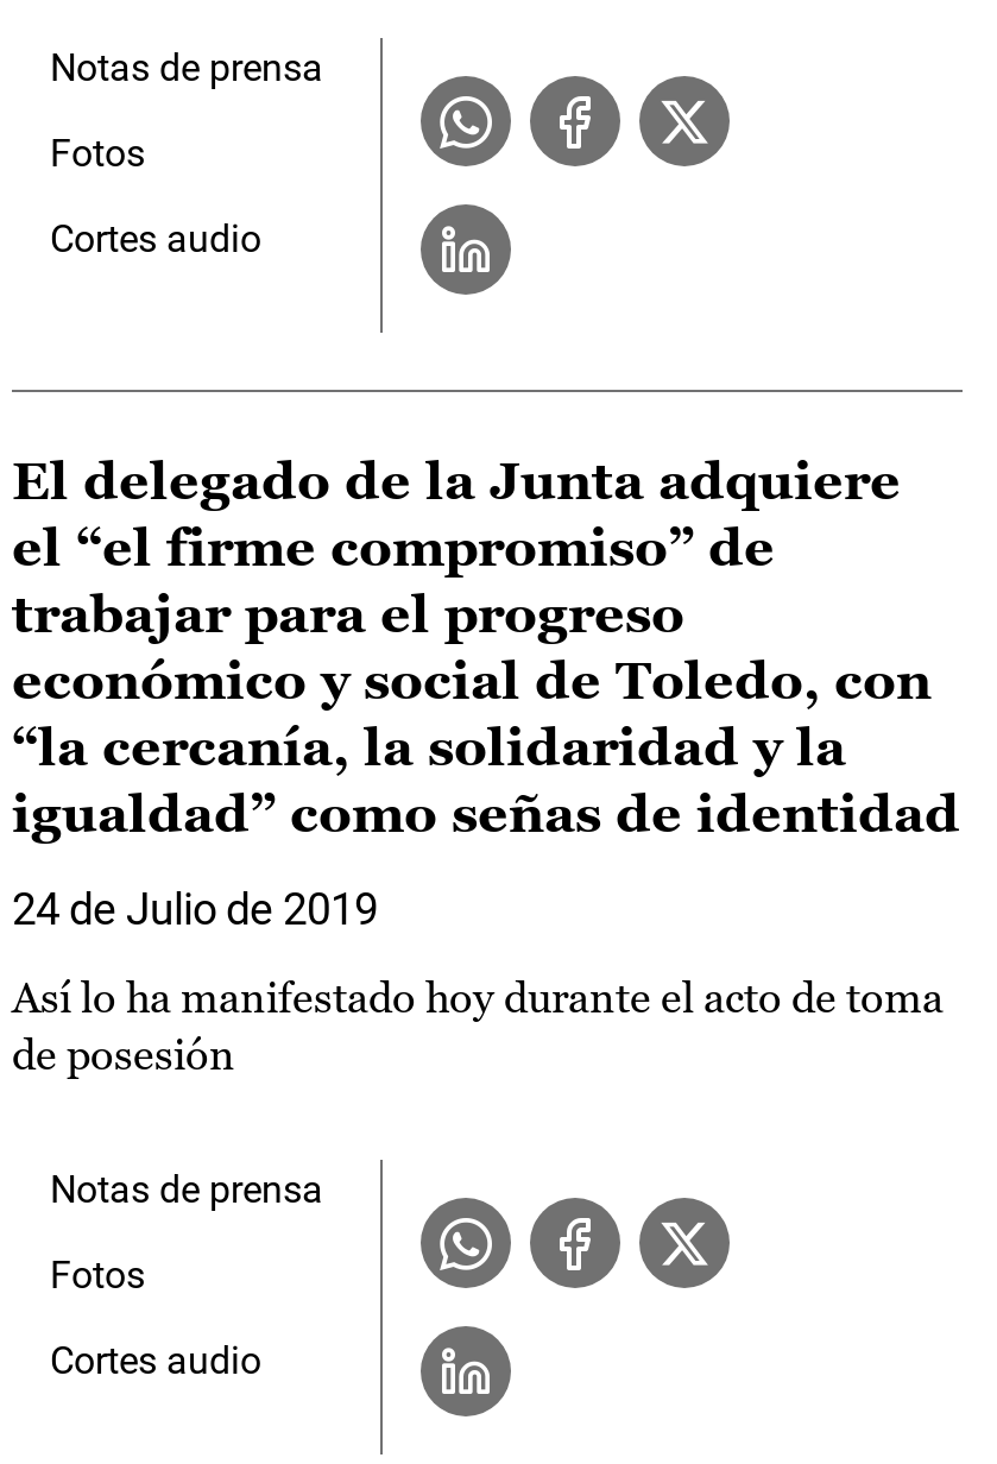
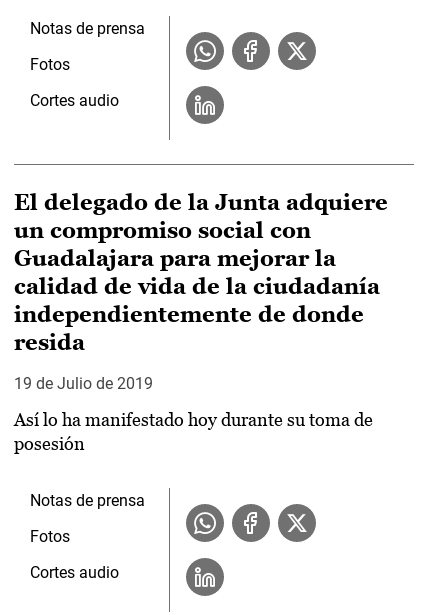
- el “el firme compromiso” de
- trabajar para el progreso
- económico y social de Toledo, con
- “la cercanía, la solidaridad y la
- igualdad” como señas de identidad
+ un compromiso social con
+ Guadalajara para mejorar la
+ calidad de vida de la ciudadanía
+ independientemente de donde
+ resida

- 24 de Julio de 2019
+ 19 de Julio de 2019

- Así lo ha manifestado hoy durante el acto de toma
- de posesión
+ Así lo ha manifestado hoy durante su toma de
+ posesión
